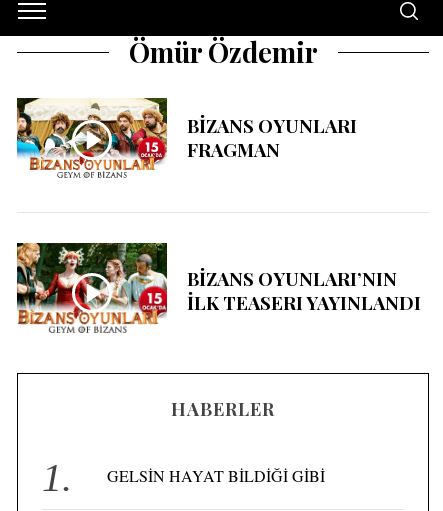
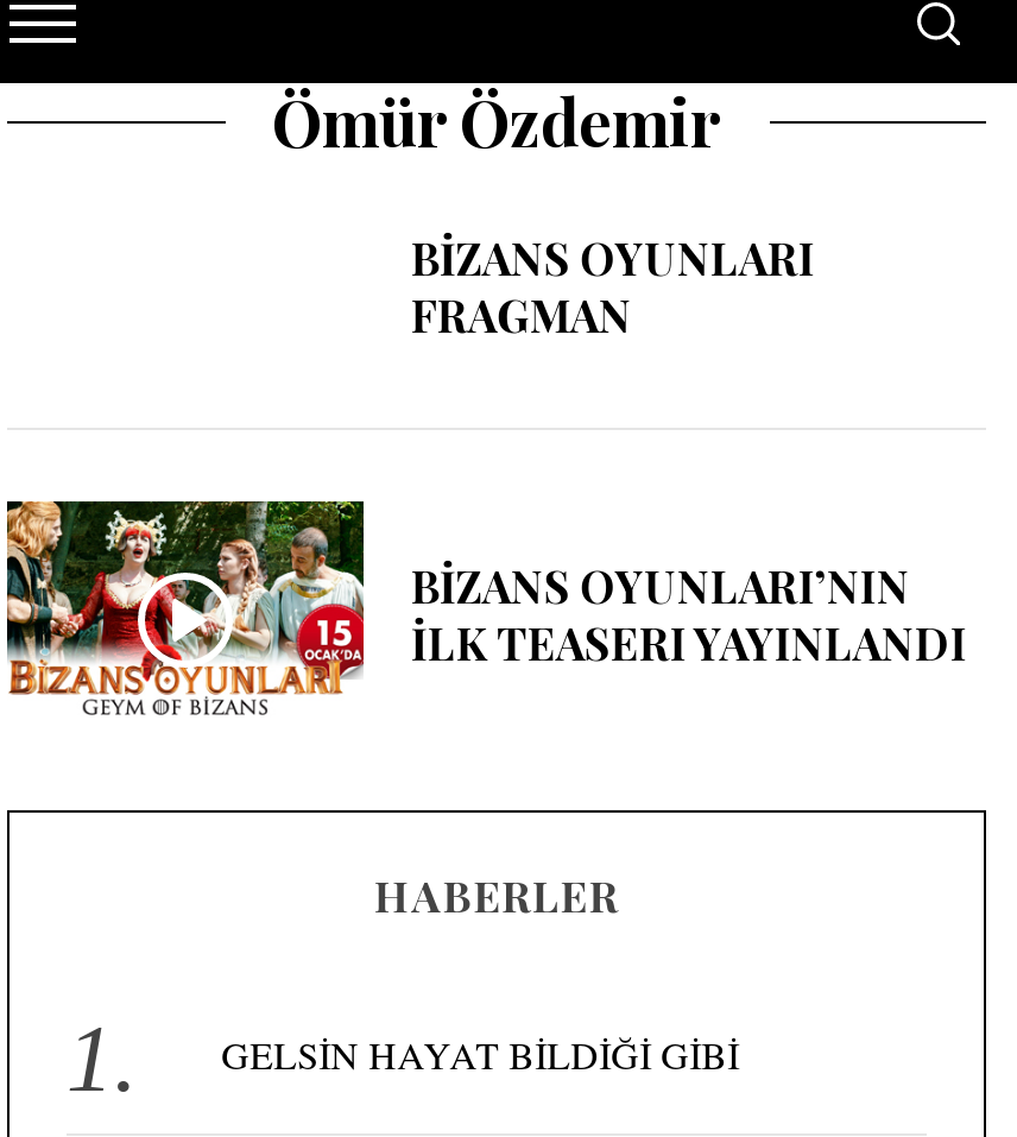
- [image]
